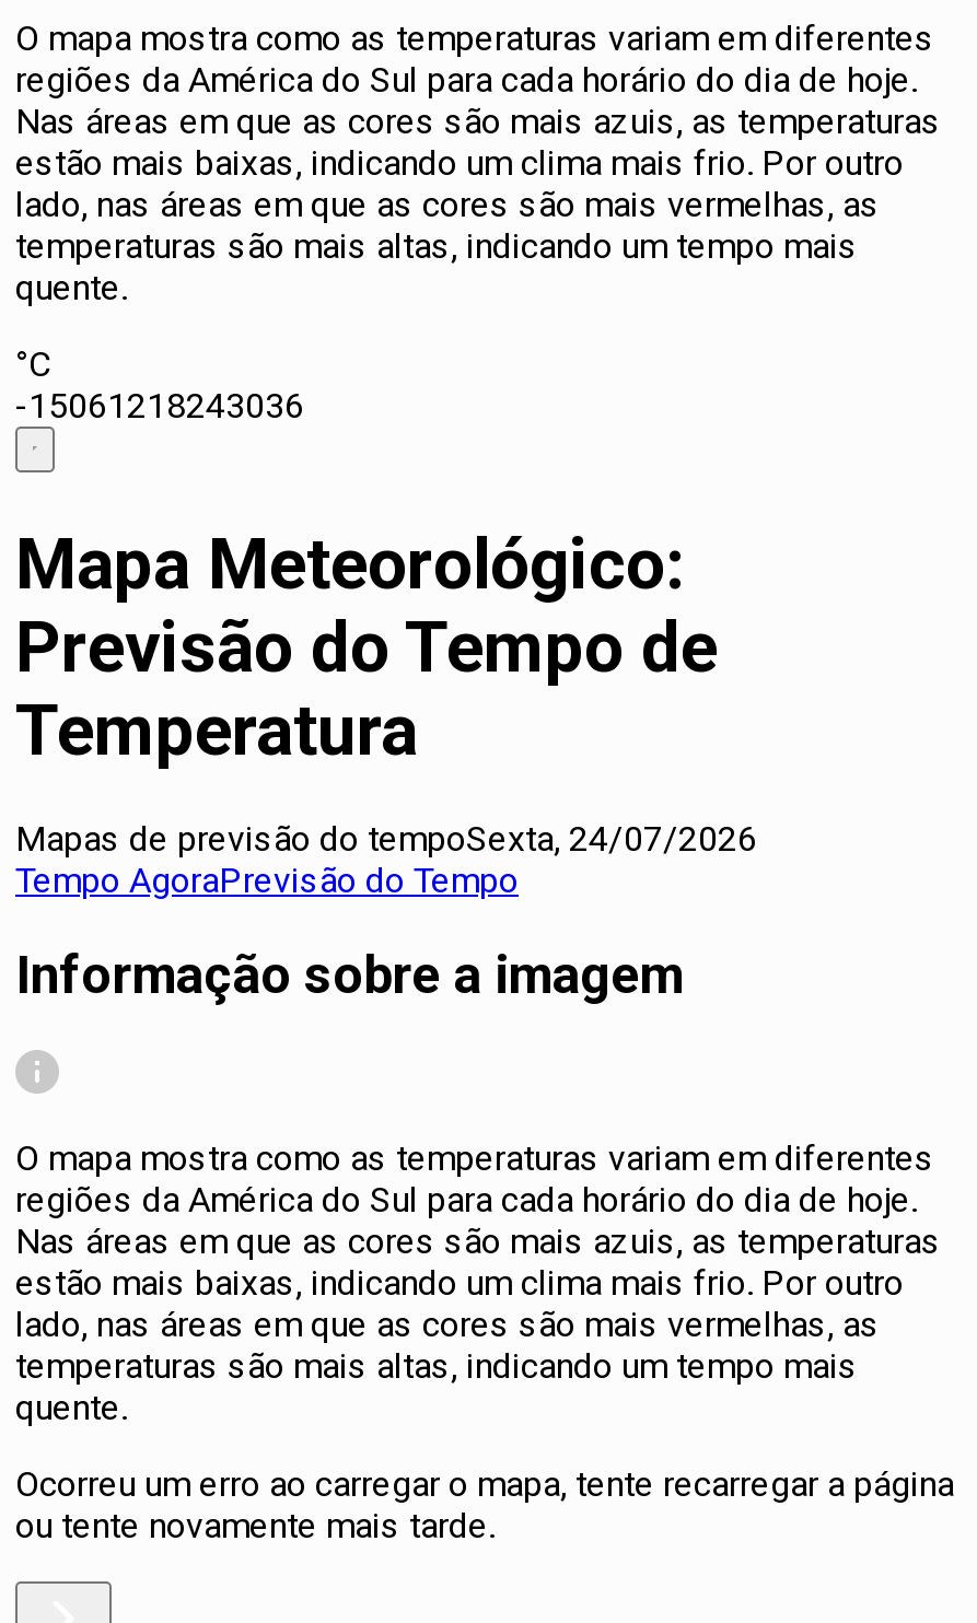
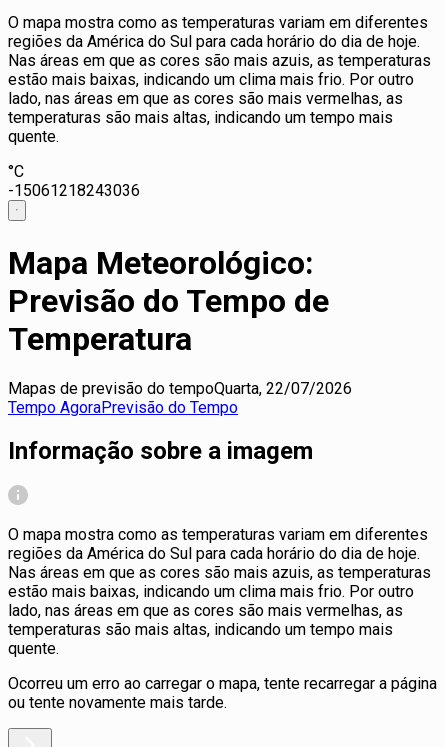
- Mapas de previsão do tempoSexta, 24/07/2026
+ Mapas de previsão do tempoQuarta, 22/07/2026
